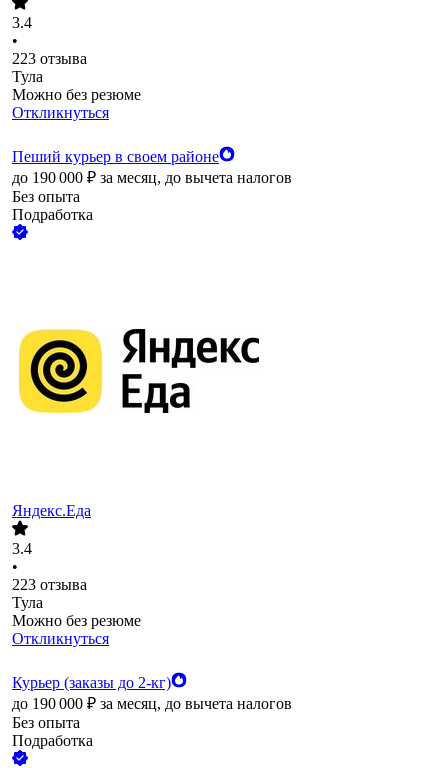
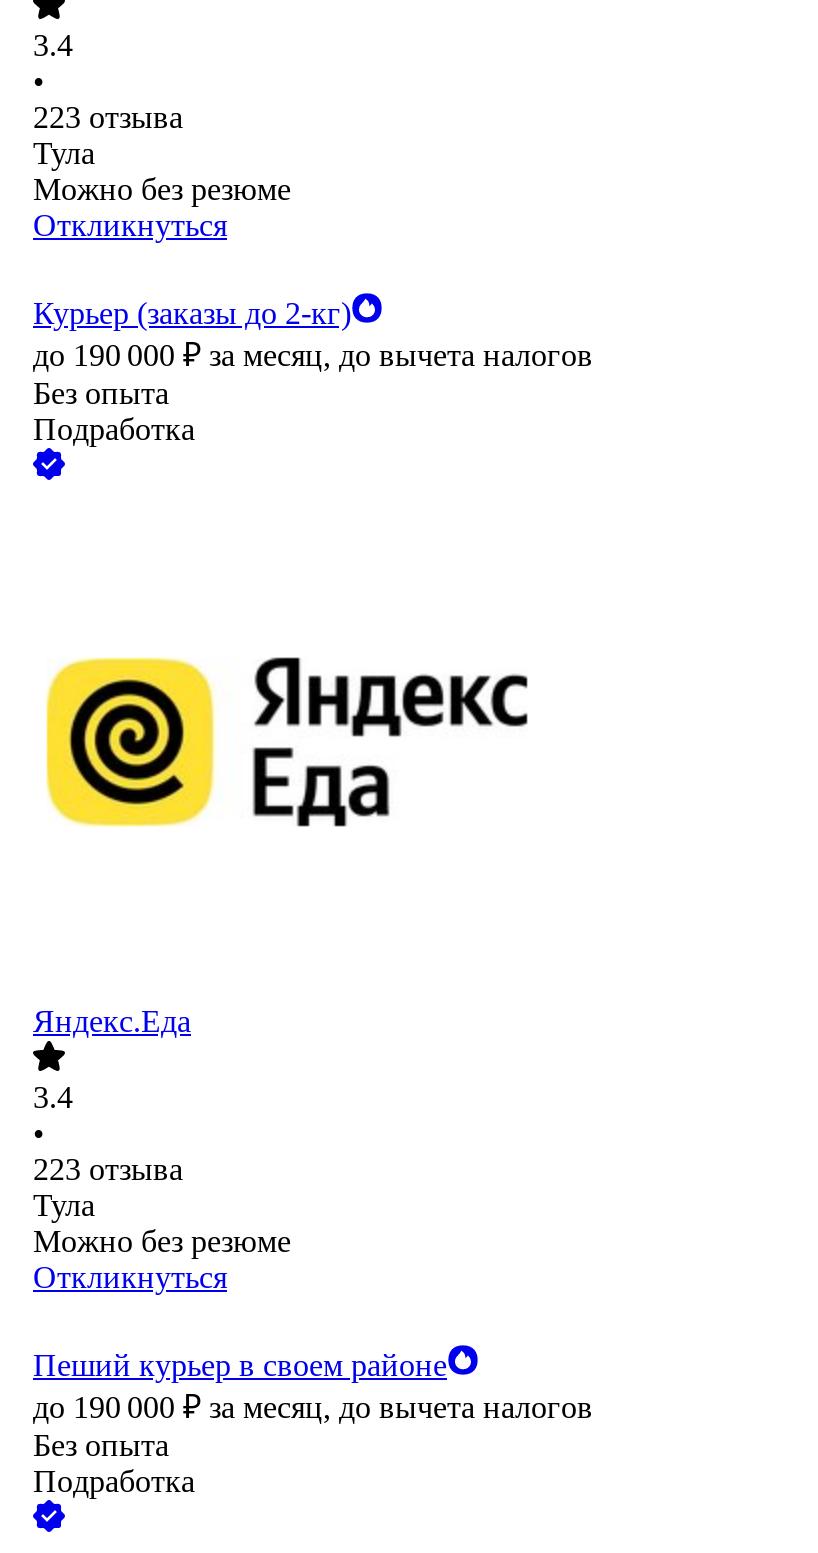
moved down: Пеший курьер в своем районе

moved up: Курьер (заказы до 2-кг)
